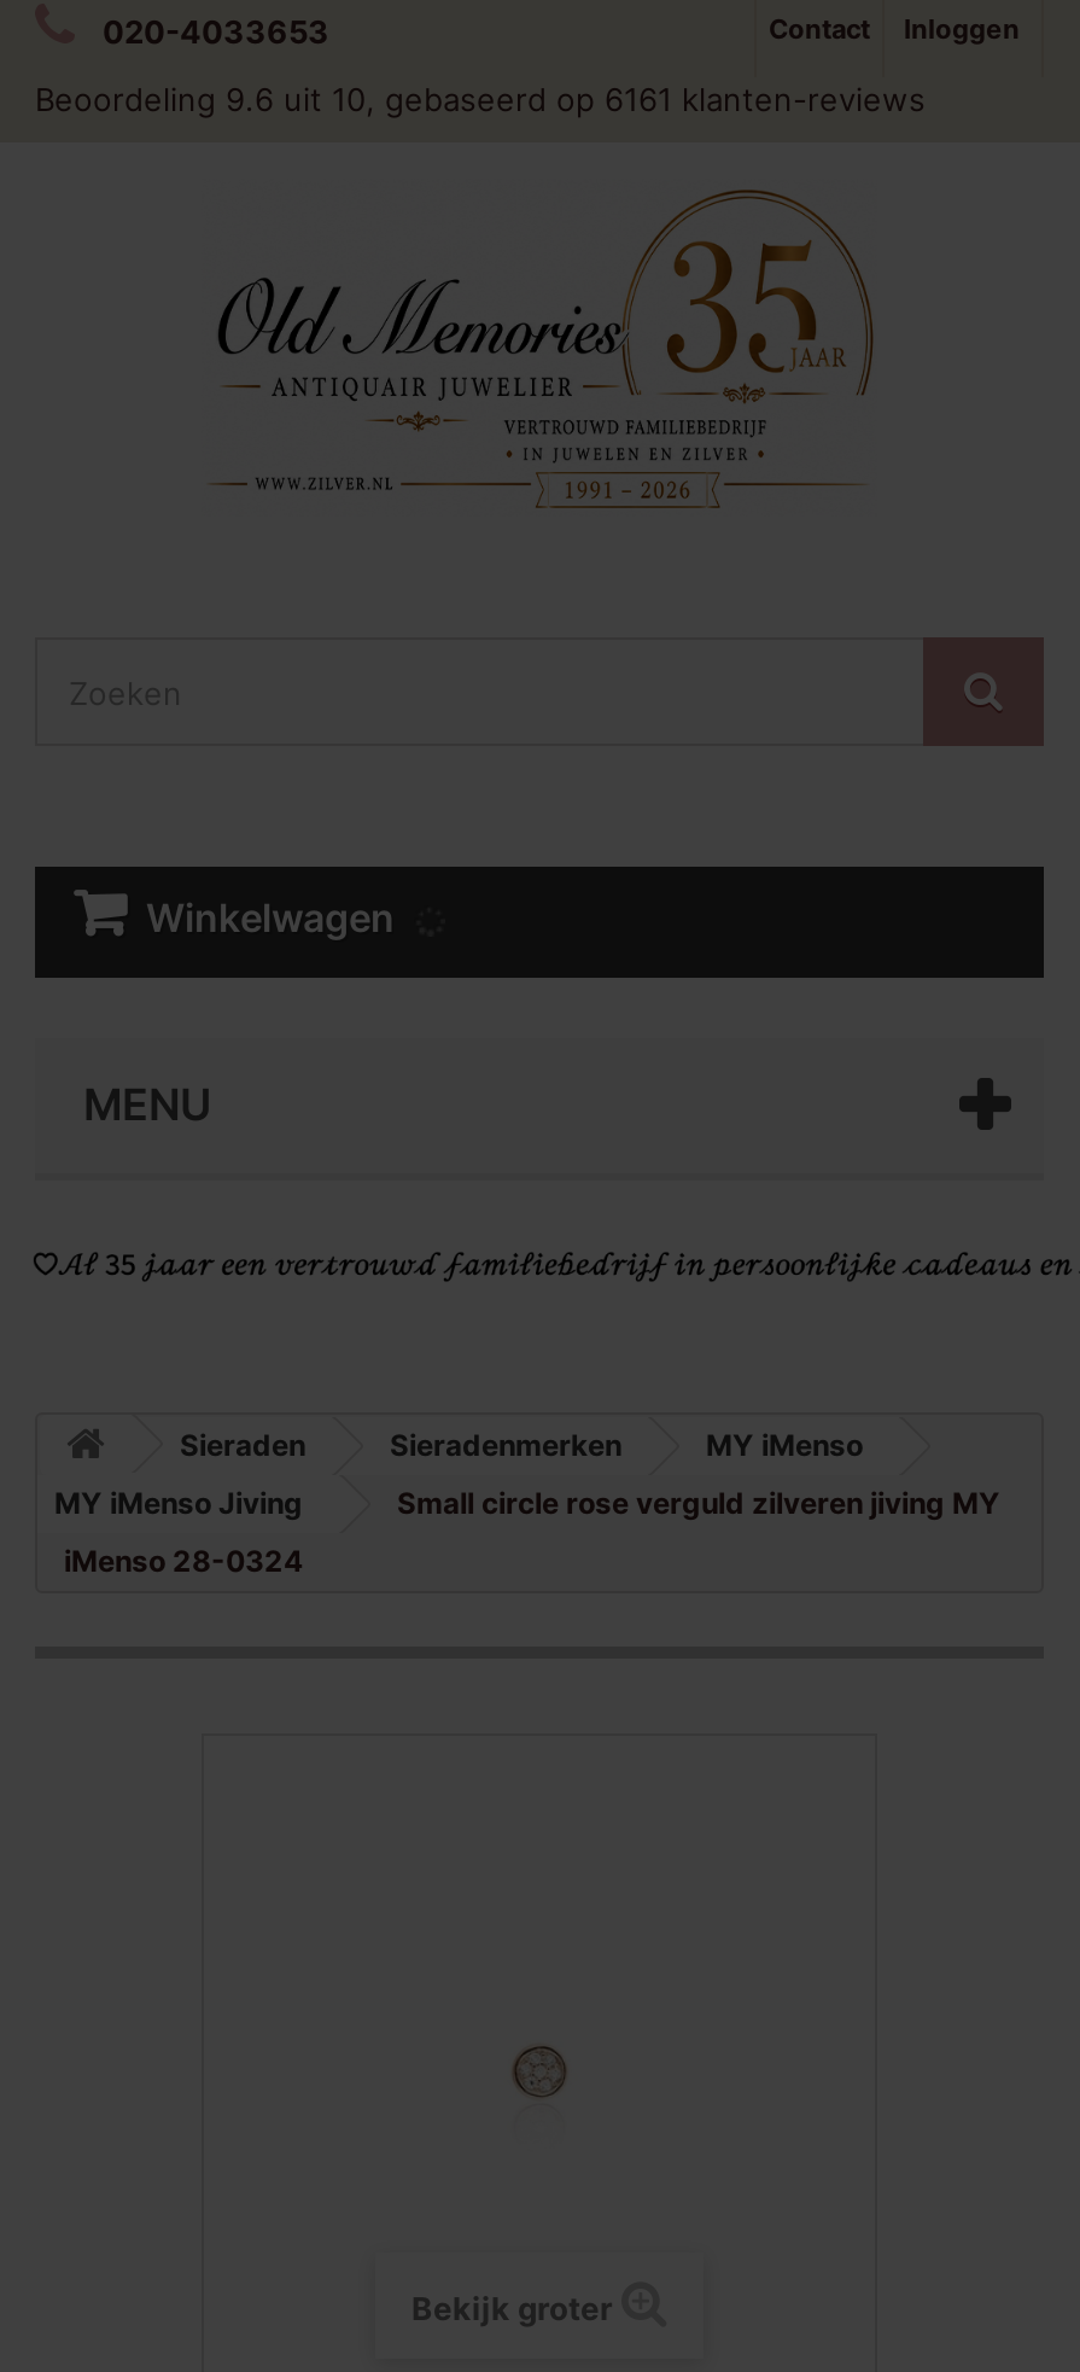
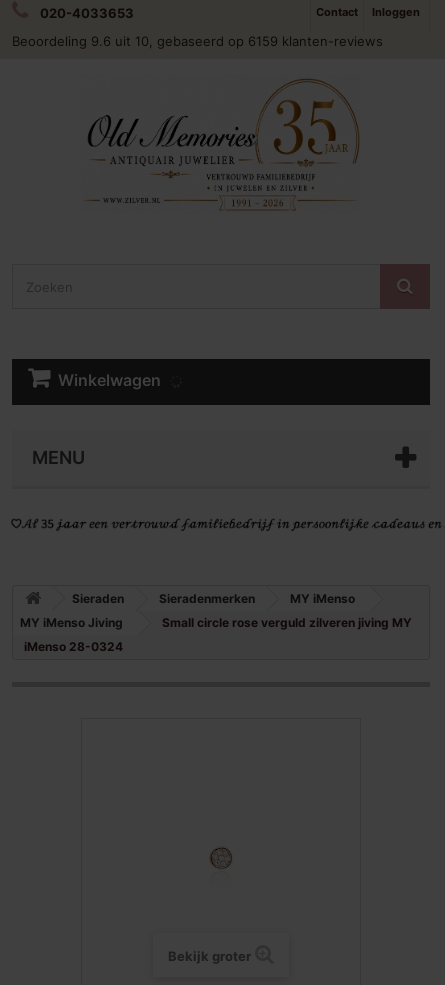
- Beoordeling 9.6 uit 10, gebaseerd op 6161 klanten-reviews
+ Beoordeling 9.6 uit 10, gebaseerd op 6159 klanten-reviews
